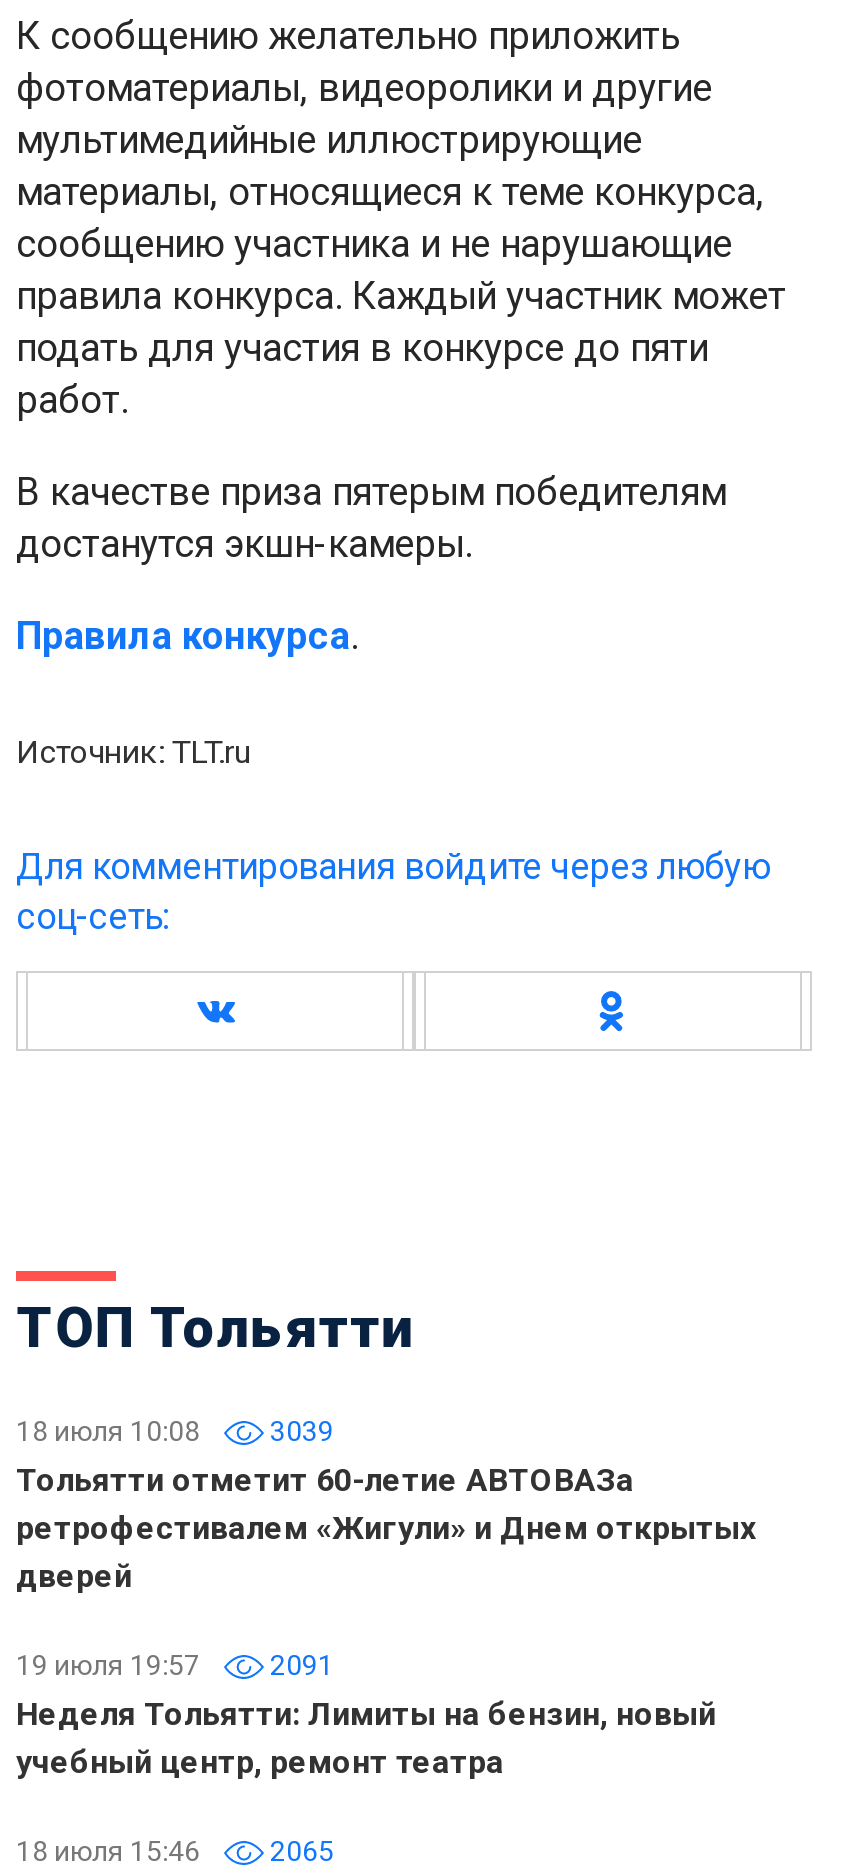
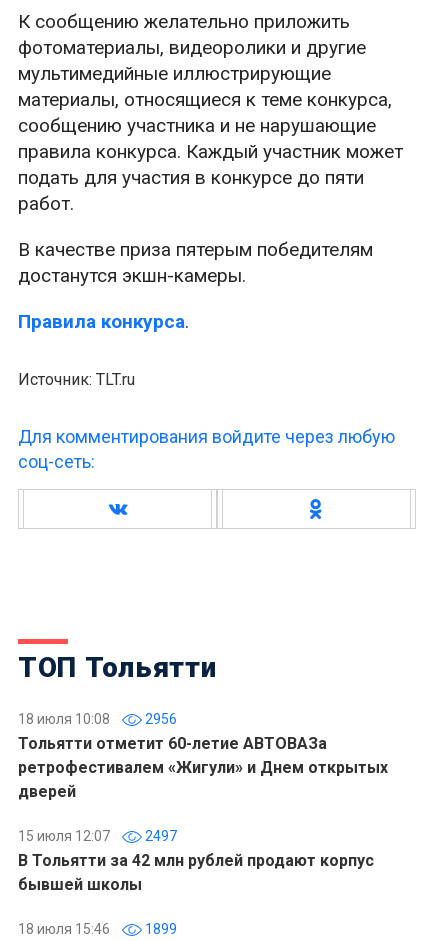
- 18 июля 10:08 3039
+ 18 июля 10:08 2956

- 19 июля 19:57
- 2091
- Неделя Тольятти: Лимиты на бензин, новый
- учебный центр, ремонт театра
+ 15 июля 12:07
+ 2497
+ В Тольятти за 42 млн рублей продают корпус
+ бывшей школы

- 18 июля 15:46 2065
+ 18 июля 15:46 1899
